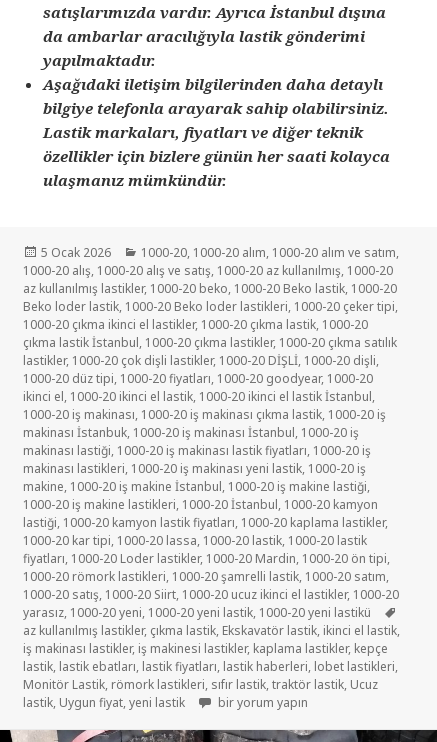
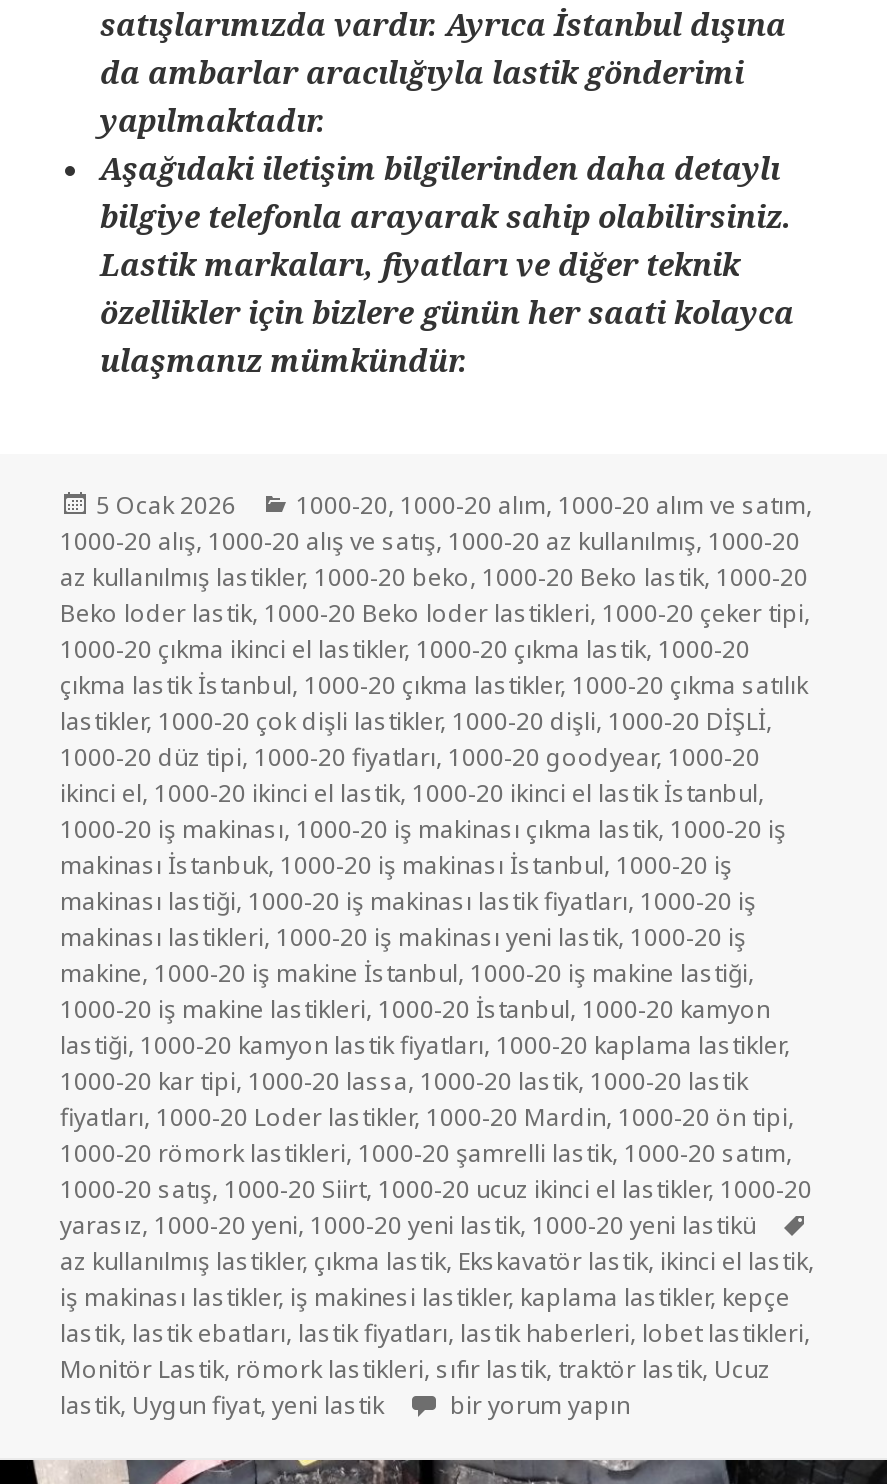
- lastikler, 1000-20 çok dişli lastikler, 1000-20 DİŞLİ, 1000-20 dişli,
+ lastikler, 1000-20 çok dişli lastikler, 1000-20 dişli, 1000-20 DİŞLİ,
